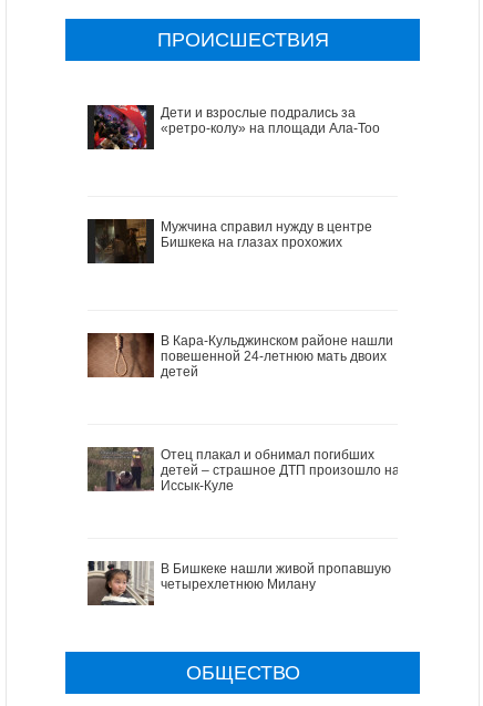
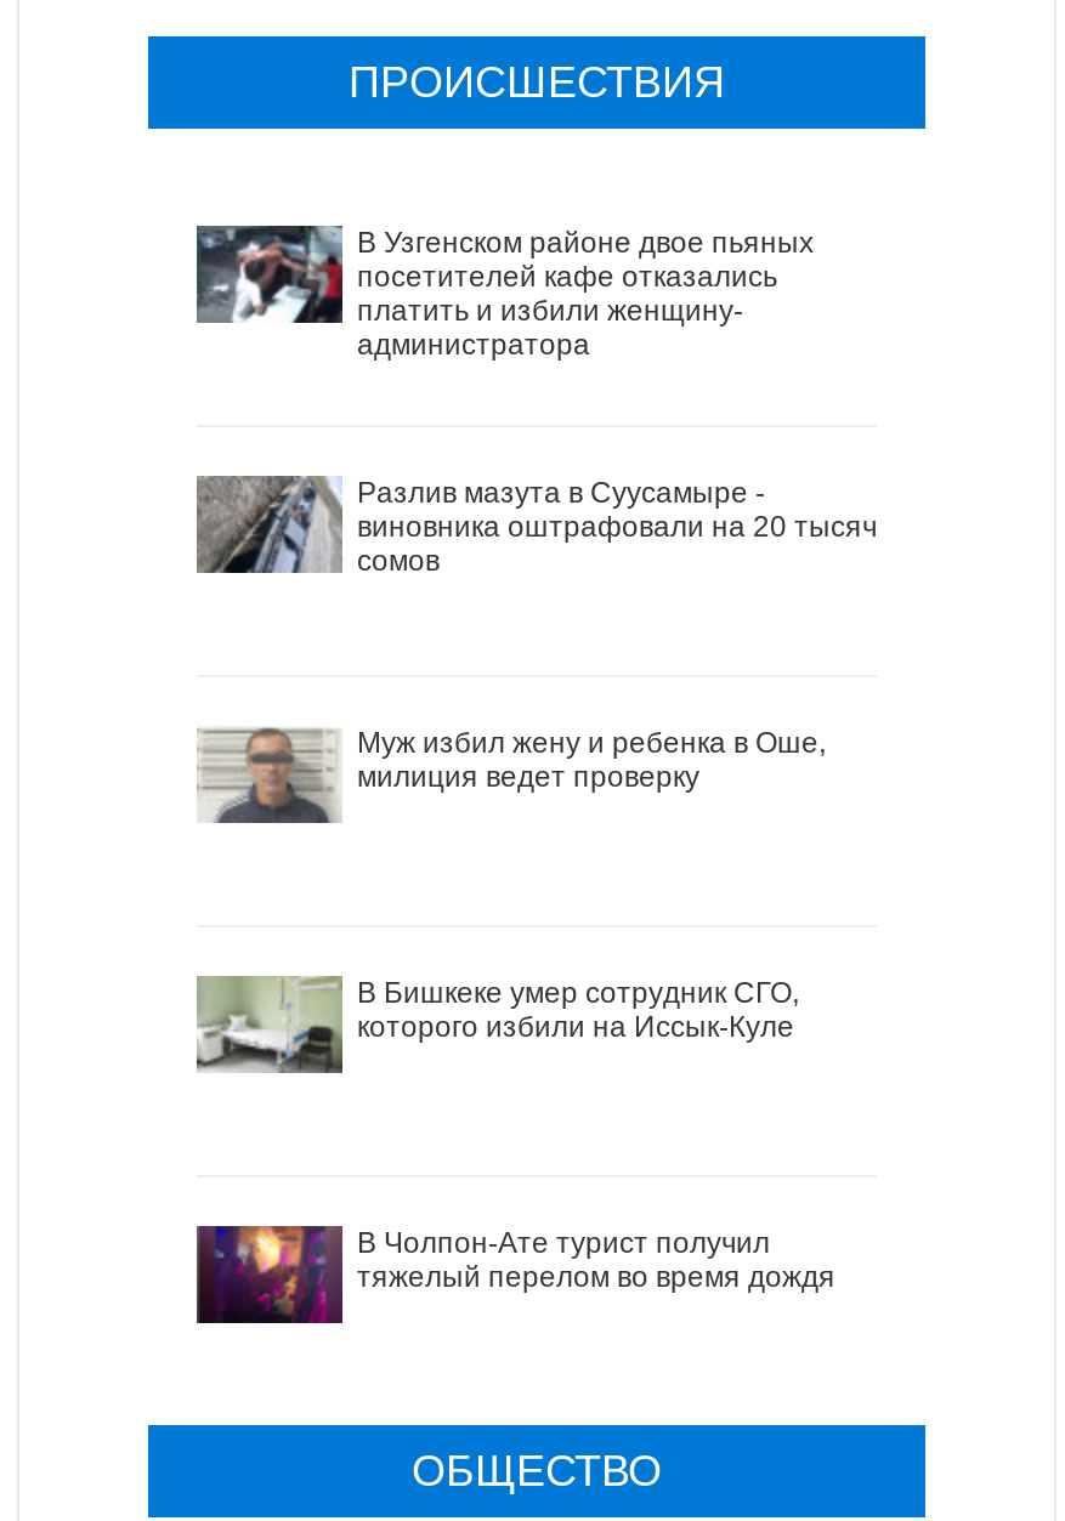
- [image]
- Дети и взрослые подрались за
- «ретро-колу» на площади Ала-Тоо
+ [image]
+ В Узгенском районе двое пьяных
+ посетителей кафе отказались
+ платить и избили женщину-
+ администратора

- [image]
- Мужчина справил нужду в центре
- Бишкека на глазах прохожих
+ [image]
+ Разлив мазута в Суусамыре -
+ виновника оштрафовали на 20 тысяч
+ сомов

- [image]
- В Кара-Кульджинском районе нашли
- повешенной 24-летнюю мать двоих
- детей
+ [image]
+ Муж избил жену и ребенка в Оше,
+ милиция ведет проверку

- [image]
- Отец плакал и обнимал погибших
- детей – страшное ДТП произошло на
- Иссык-Куле
+ [image]
+ В Бишкеке умер сотрудник СГО,
+ которого избили на Иссык-Куле

- [image]
- В Бишкеке нашли живой пропавшую
- четырехлетнюю Милану
+ [image]
+ В Чолпон-Ате турист получил
+ тяжелый перелом во время дождя
